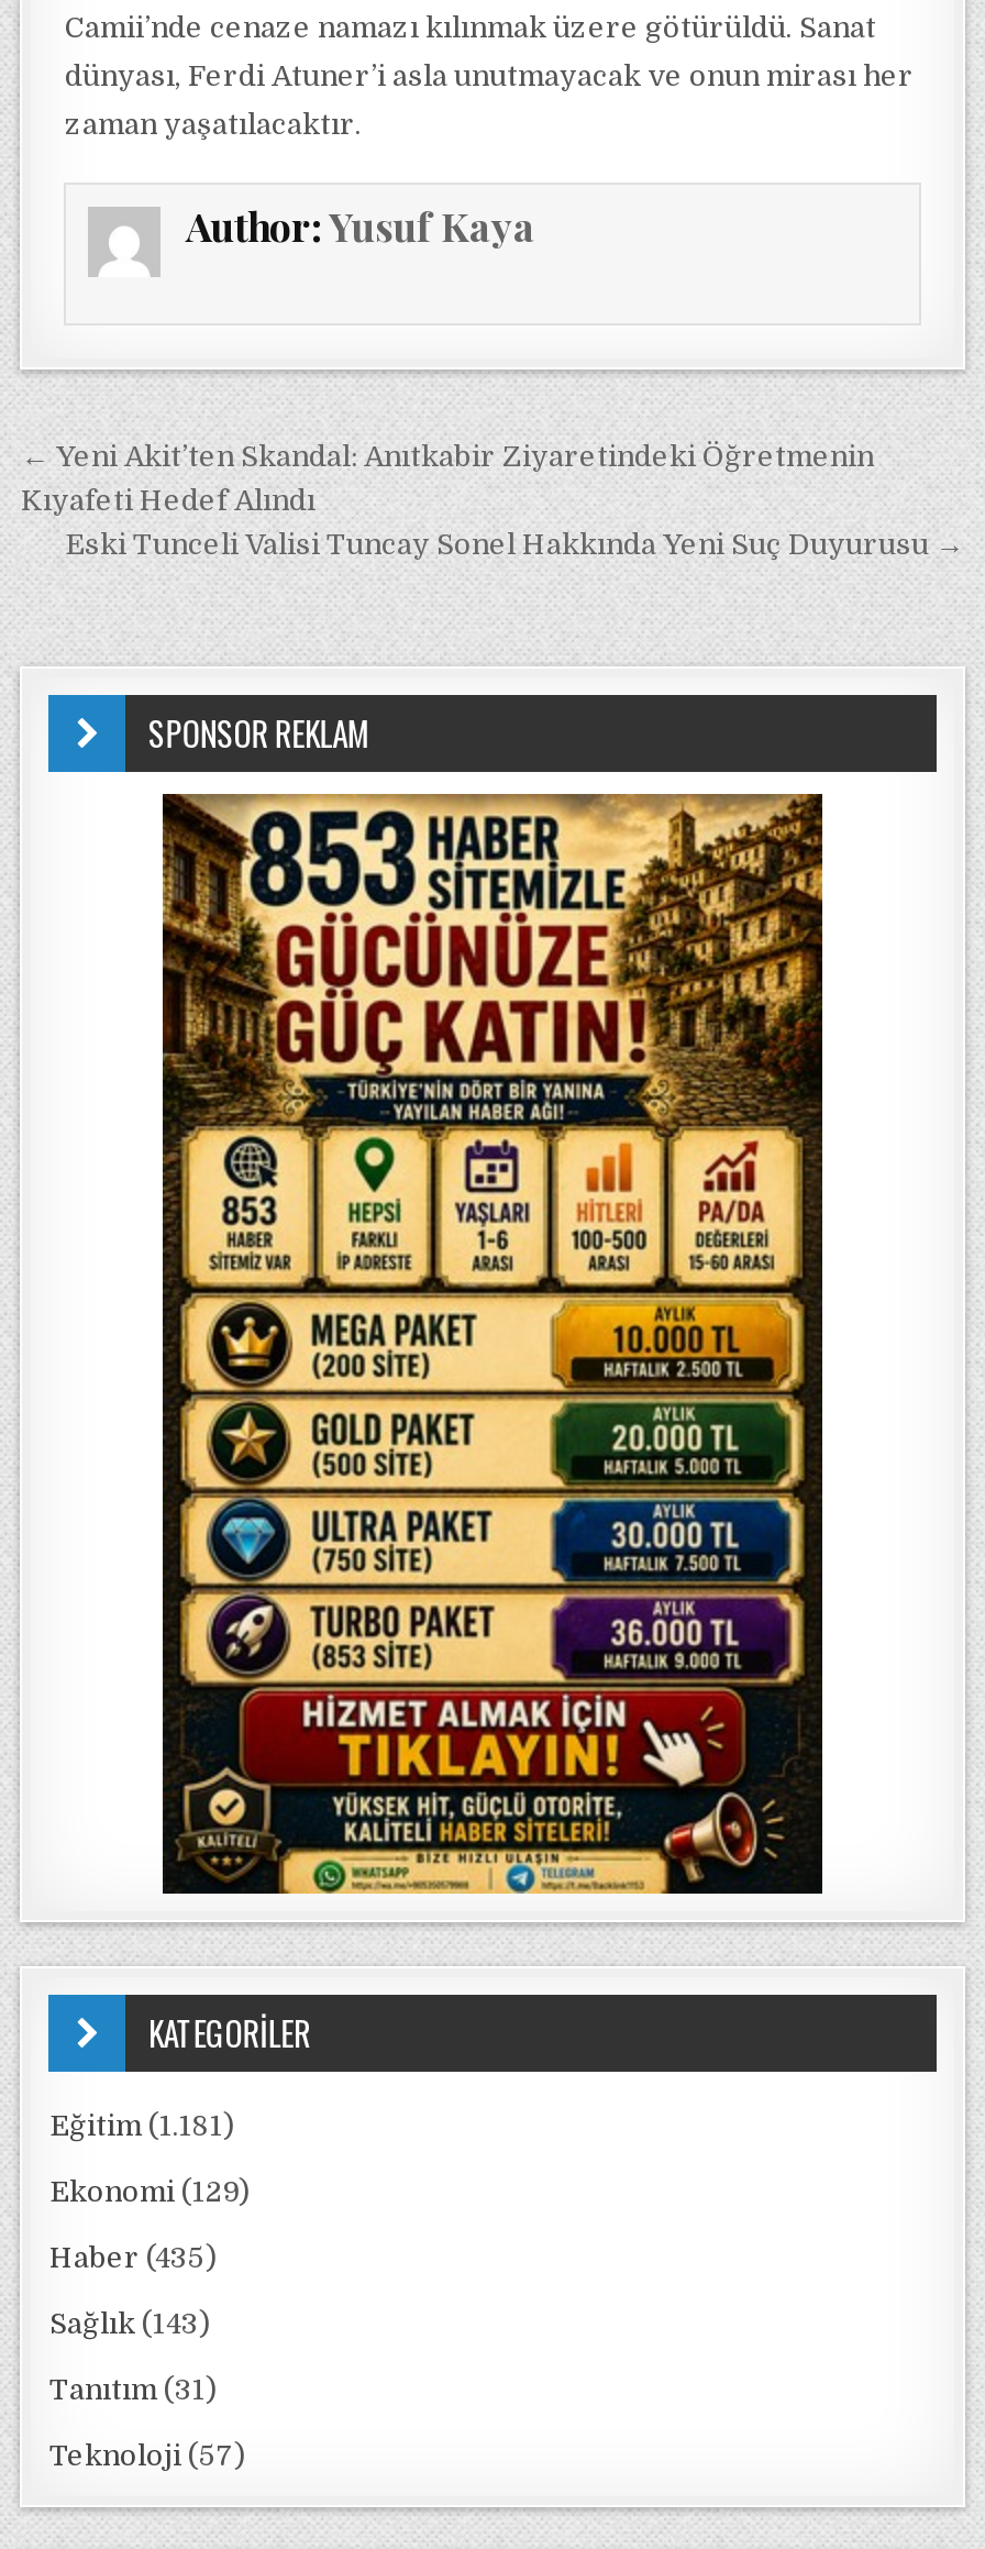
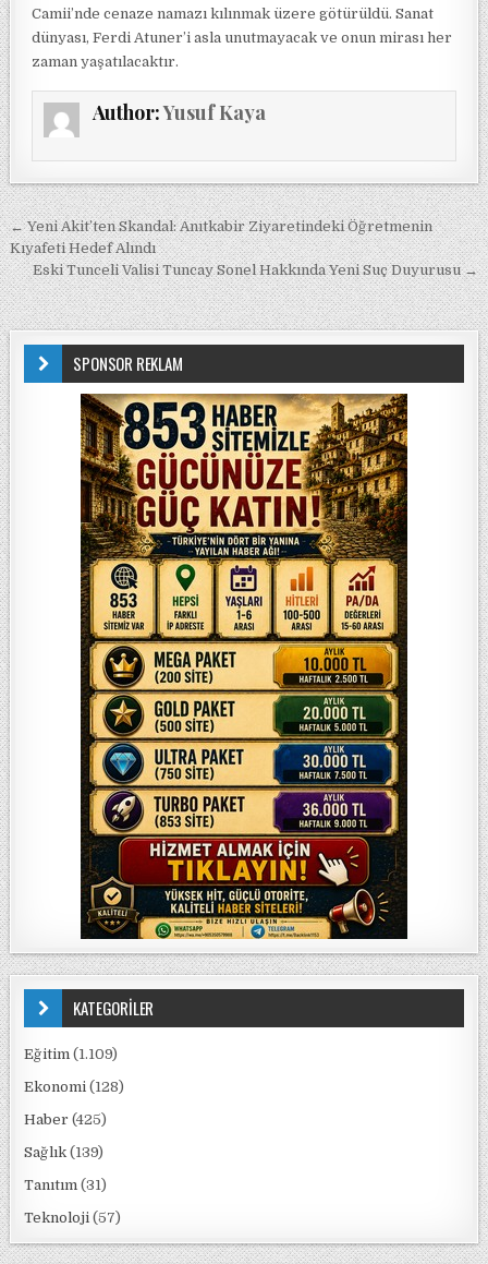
- Eğitim (1.181)
+ Eğitim (1.109)

- Ekonomi (129)
+ Ekonomi (128)

- Haber (435)
+ Haber (425)

- Sağlık (143)
+ Sağlık (139)
